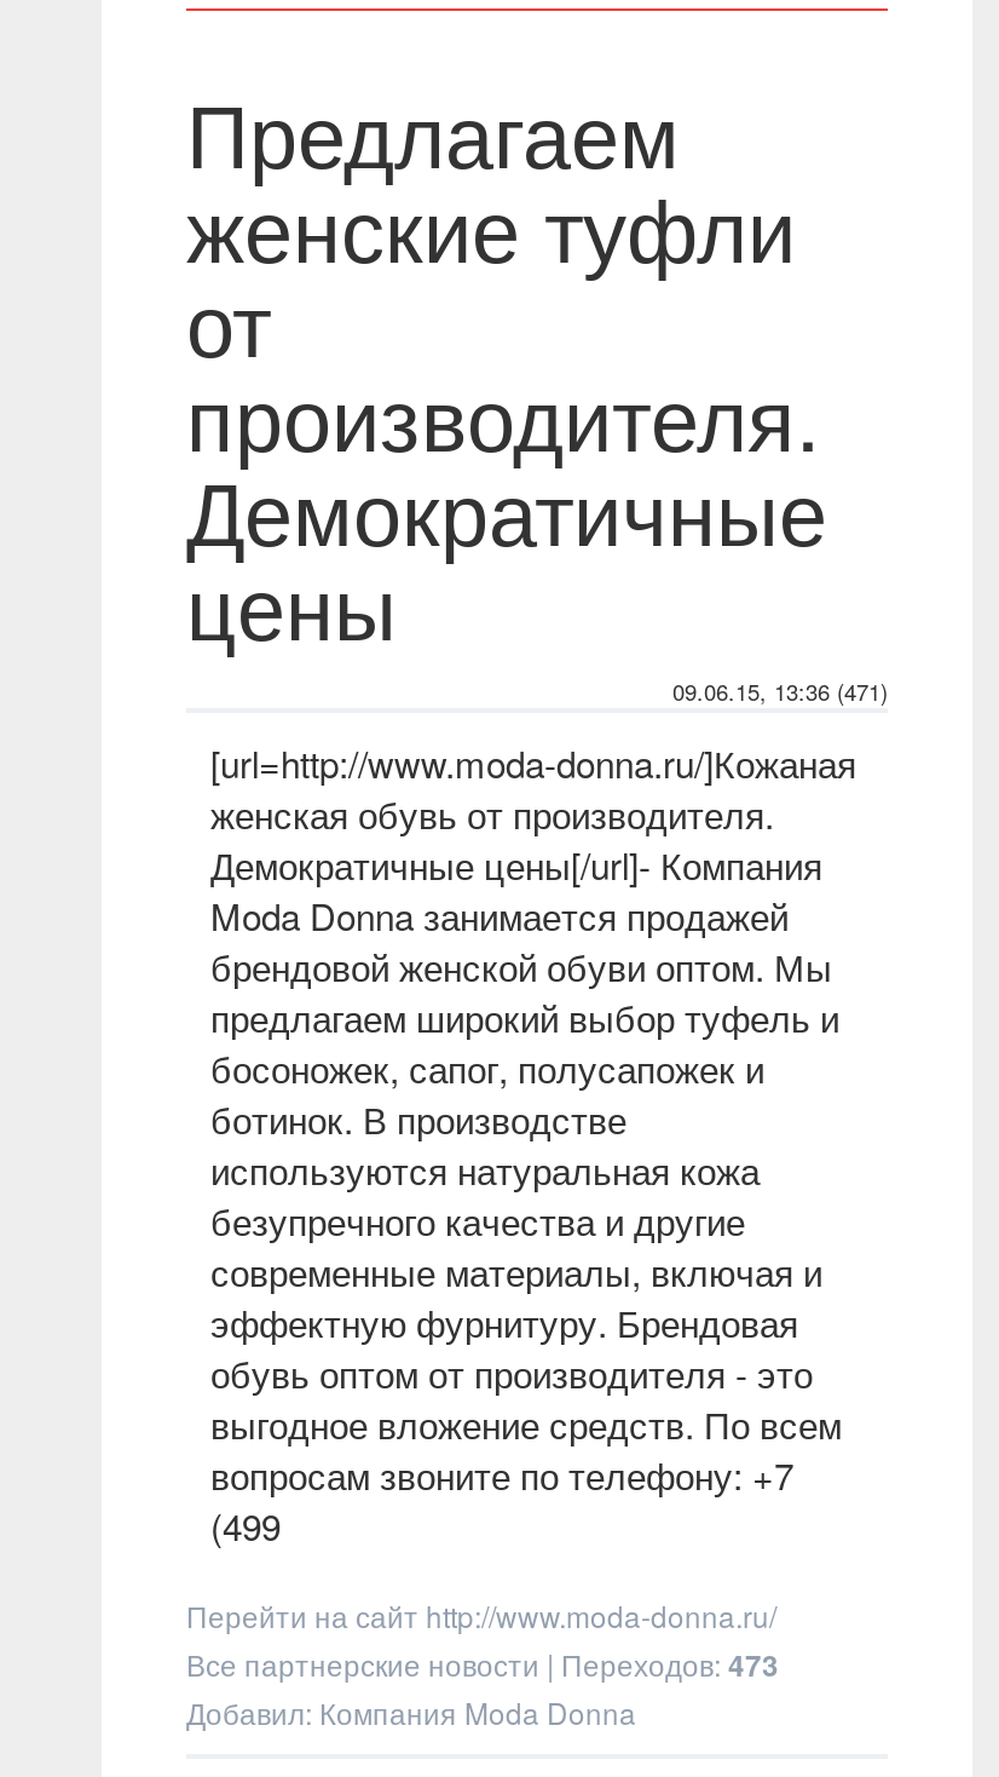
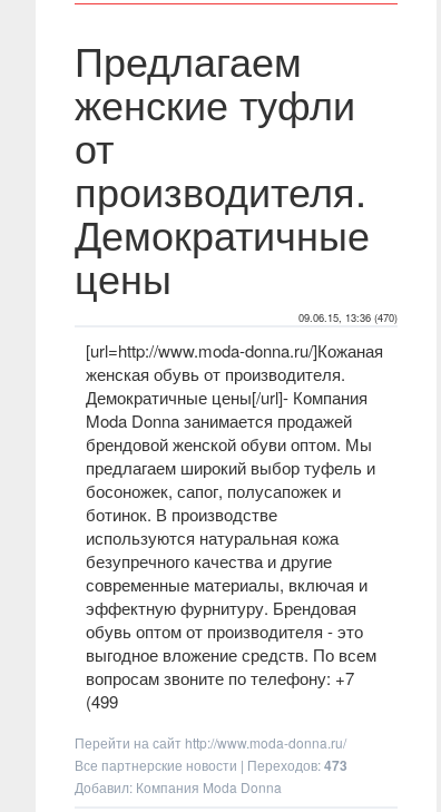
- 09.06.15, 13:36 (471)
+ 09.06.15, 13:36 (470)
